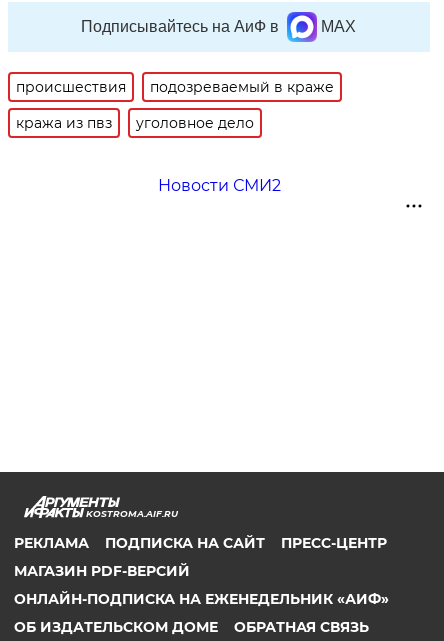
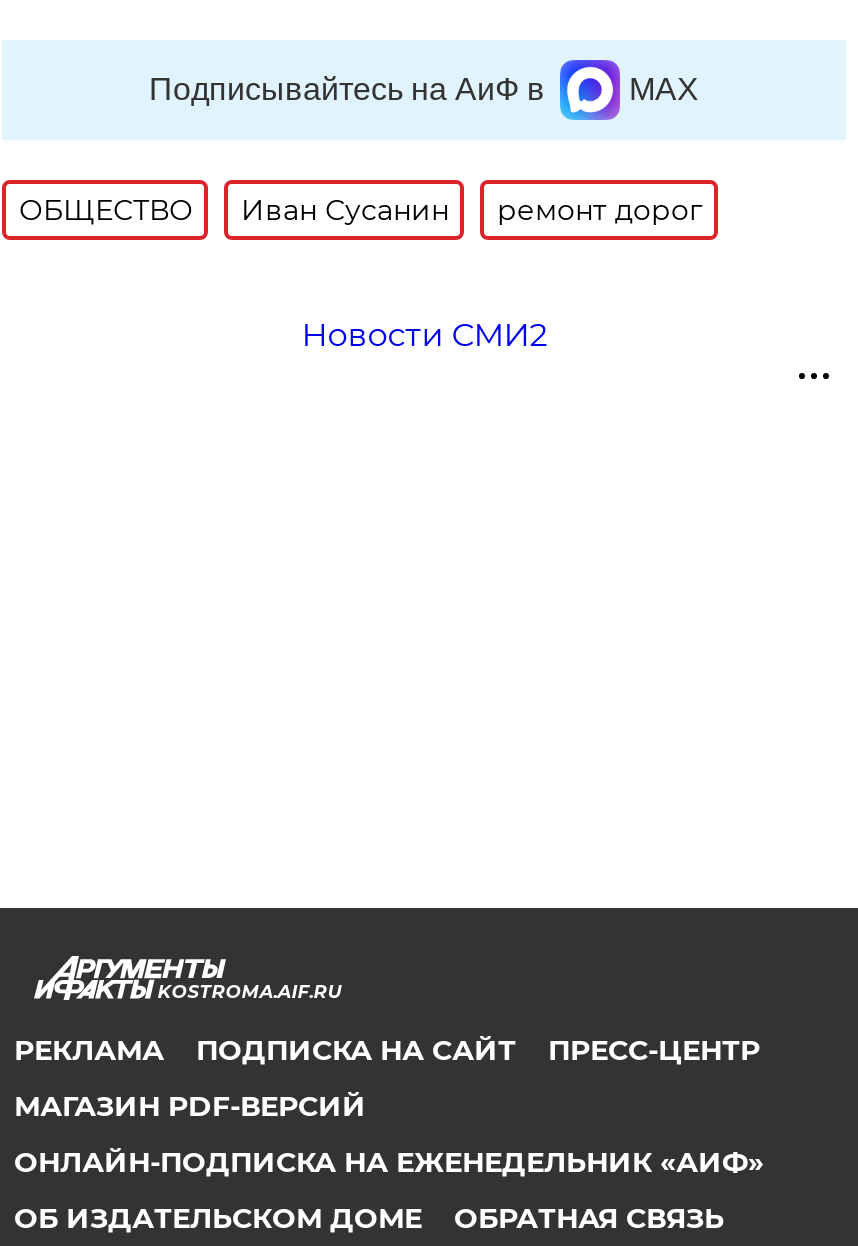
- происшествия
- подозреваемый в краже
- кража из пвз
- уголовное дело
+ ОБЩЕСТВО
+ Иван Сусанин
+ ремонт дорог
